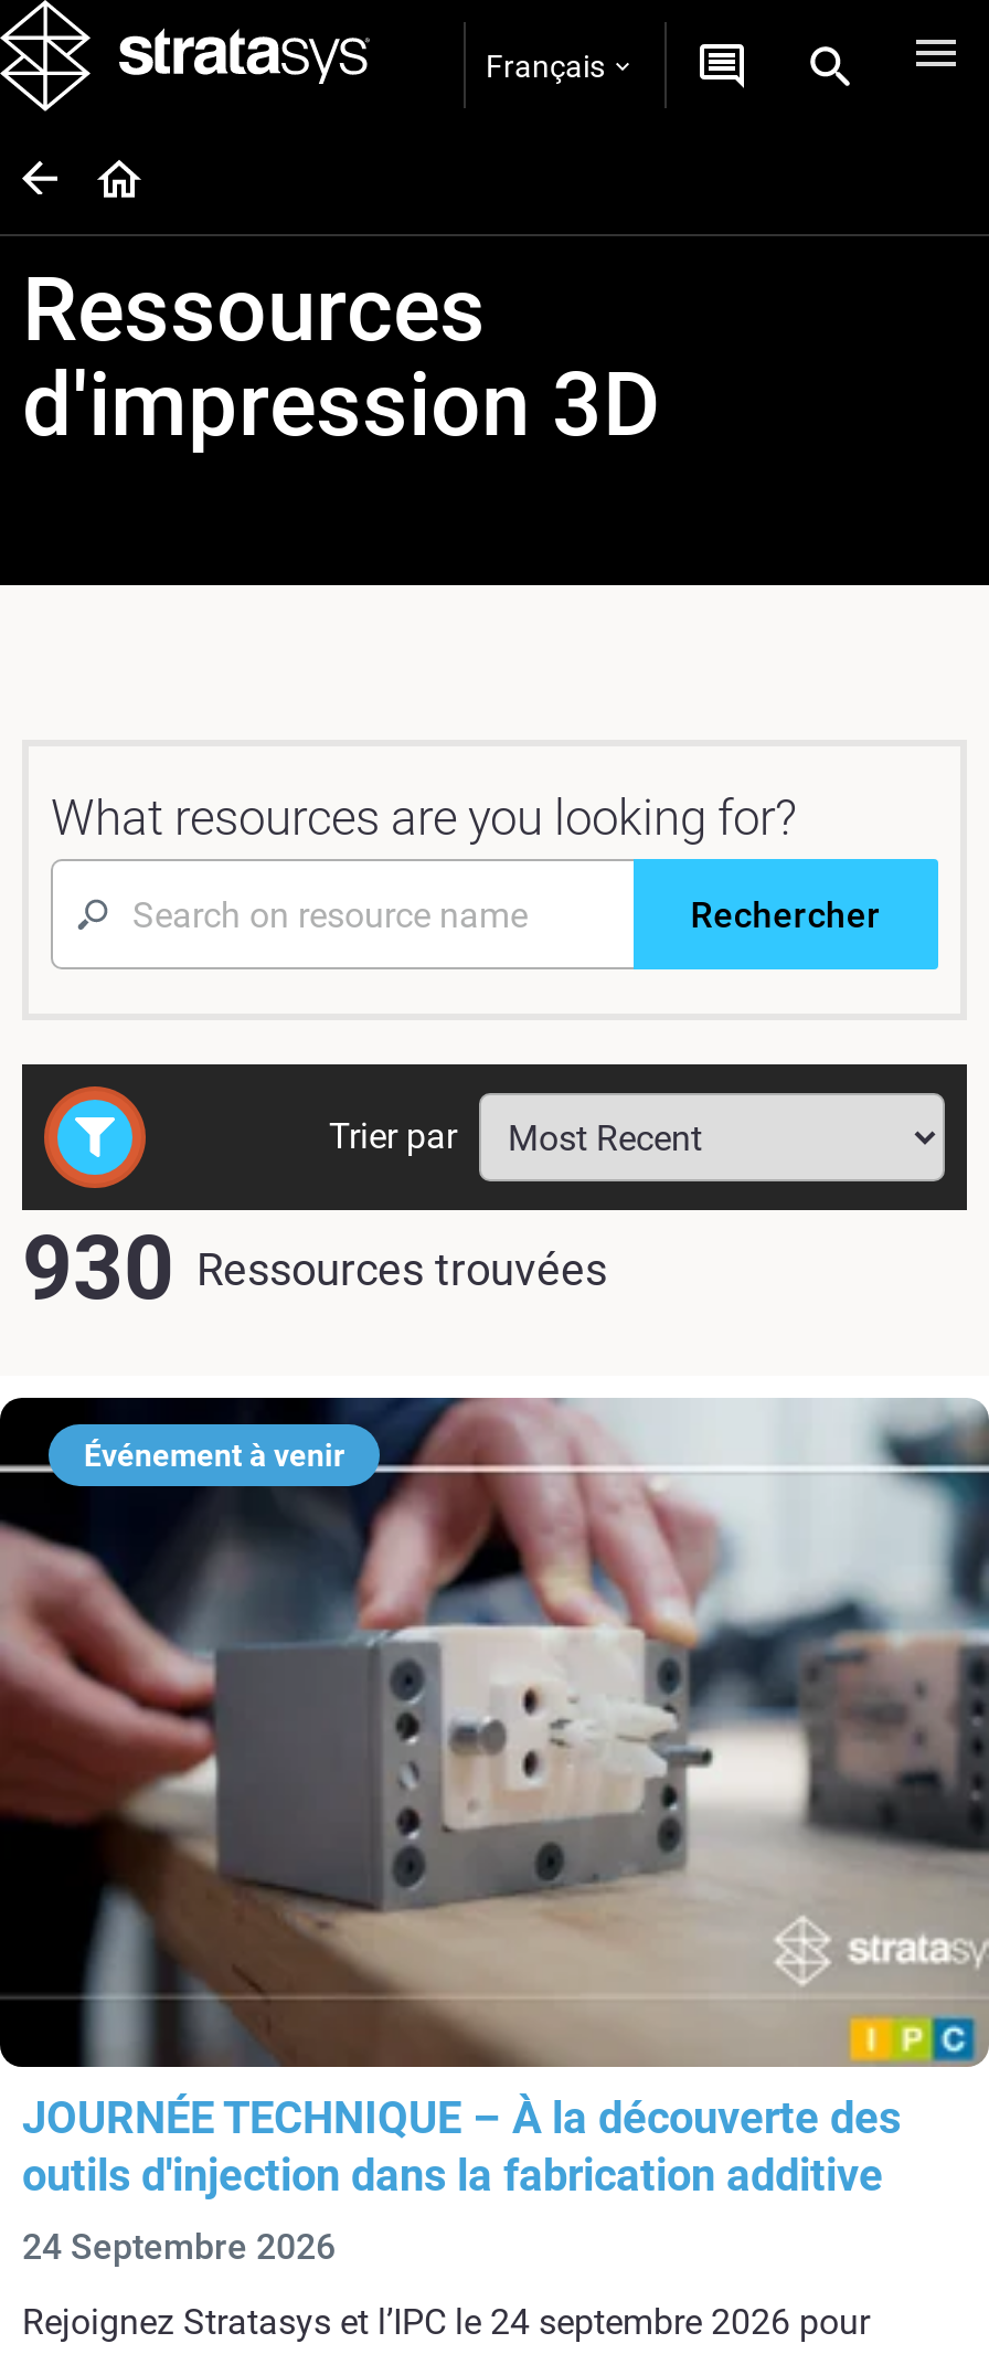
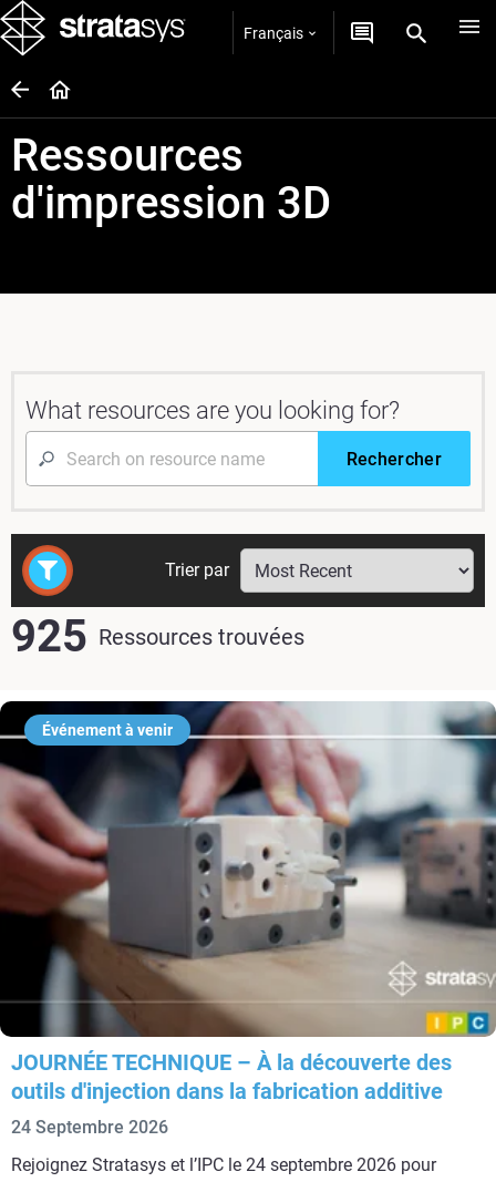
- 930 Ressources trouvées
+ 925 Ressources trouvées
